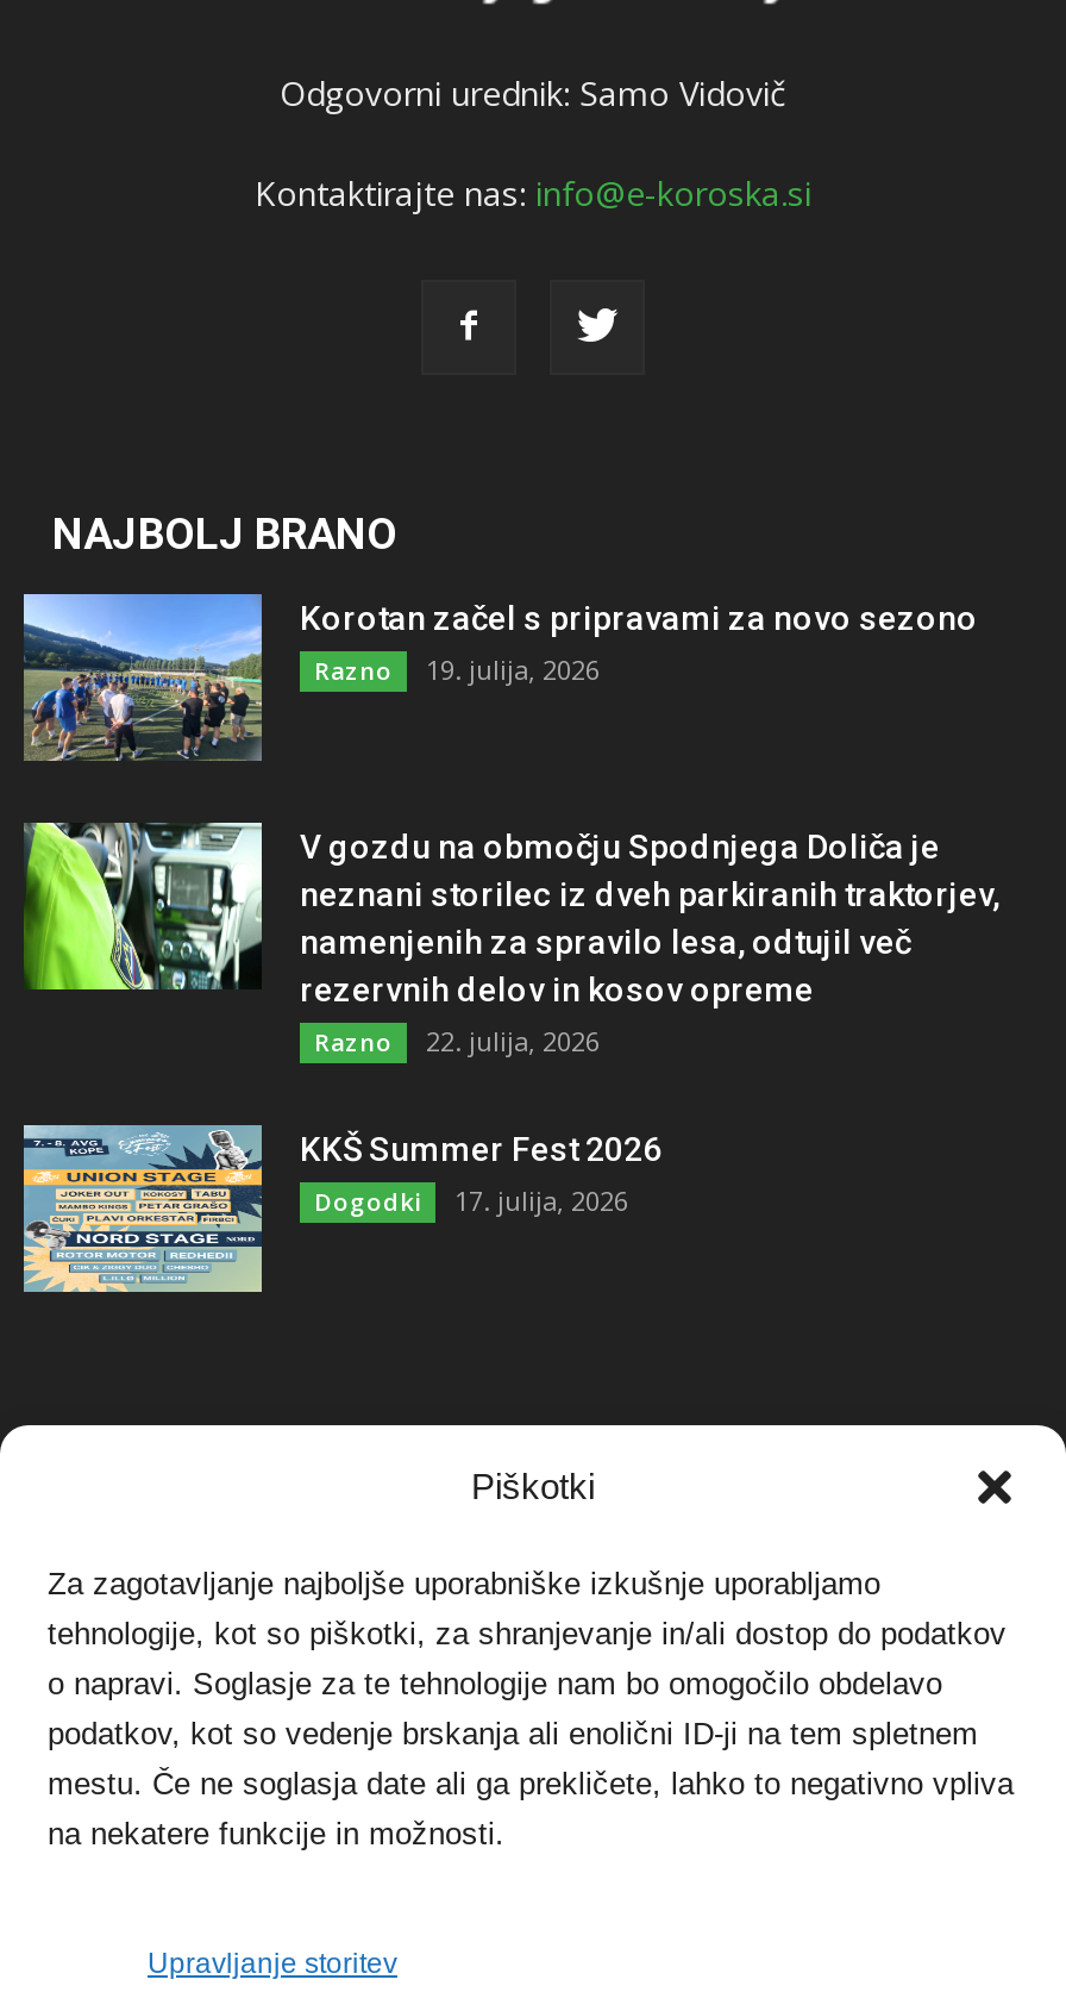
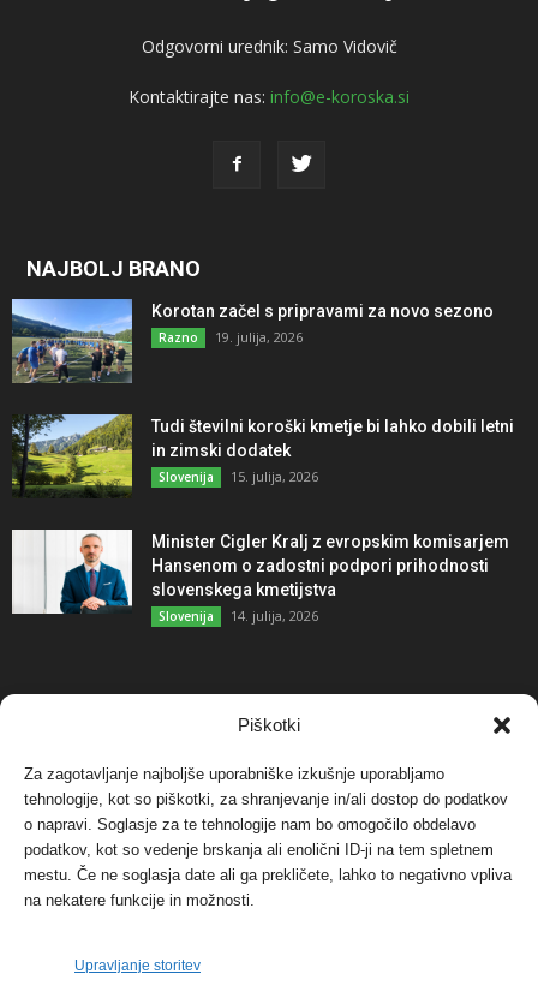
- [image]
- V gozdu na območju Spodnjega Doliča je
- neznani storilec iz dveh parkiranih traktorjev,
- namenjenih za spravilo lesa, odtujil več
- rezervnih delov in kosov opreme
- Razno
- 22. julija, 2026
+ [image]
+ Tudi številni koroški kmetje bi lahko dobili letni
+ in zimski dodatek
+ Slovenija
+ 15. julija, 2026

- [image]
- KKŠ Summer Fest 2026
- Dogodki
- 17. julija, 2026
+ [image]
+ Minister Cigler Kralj z evropskim komisarjem
+ Hansenom o zadostni podpori prihodnosti
+ slovenskega kmetijstva
+ Slovenija
+ 14. julija, 2026
